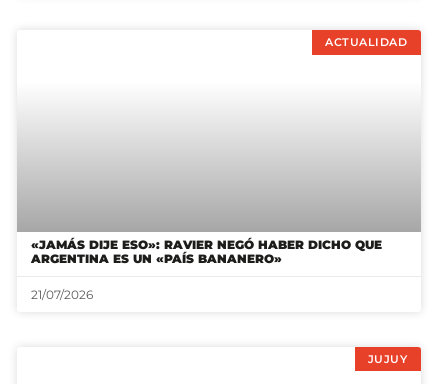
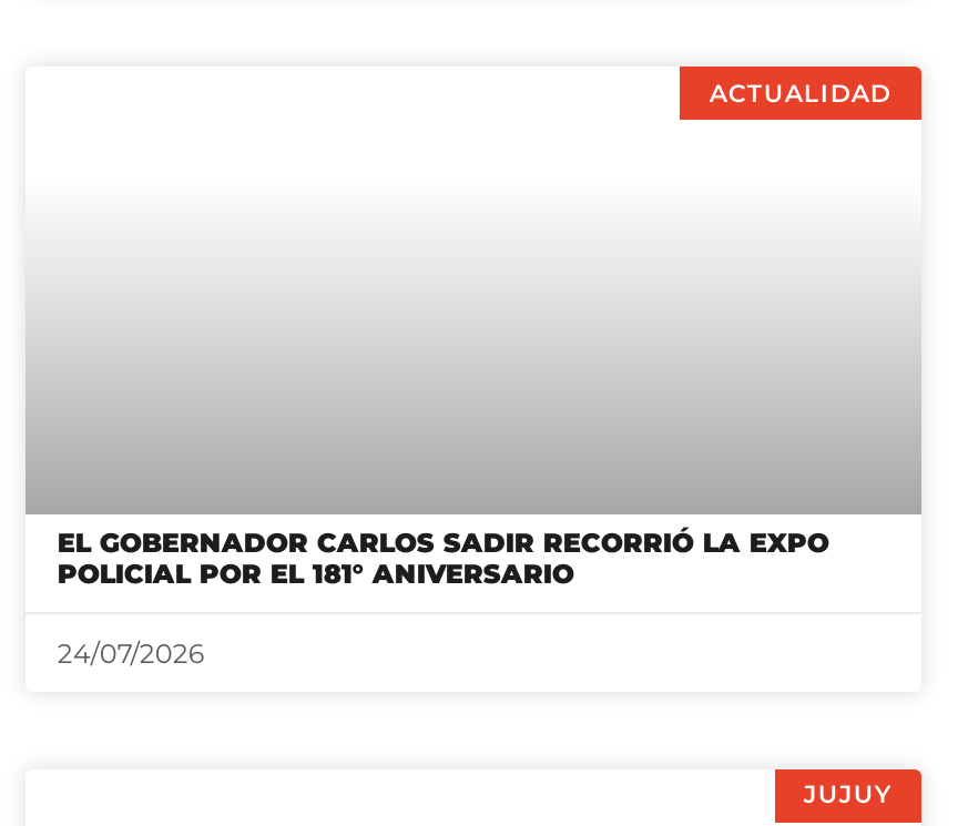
- «JAMÁS DIJE ESO»: RAVIER NEGÓ HABER DICHO QUE
- ARGENTINA ES UN «PAÍS BANANERO»
+ EL GOBERNADOR CARLOS SADIR RECORRIÓ LA EXPO
+ POLICIAL POR EL 181° ANIVERSARIO

- 21/07/2026
+ 24/07/2026
